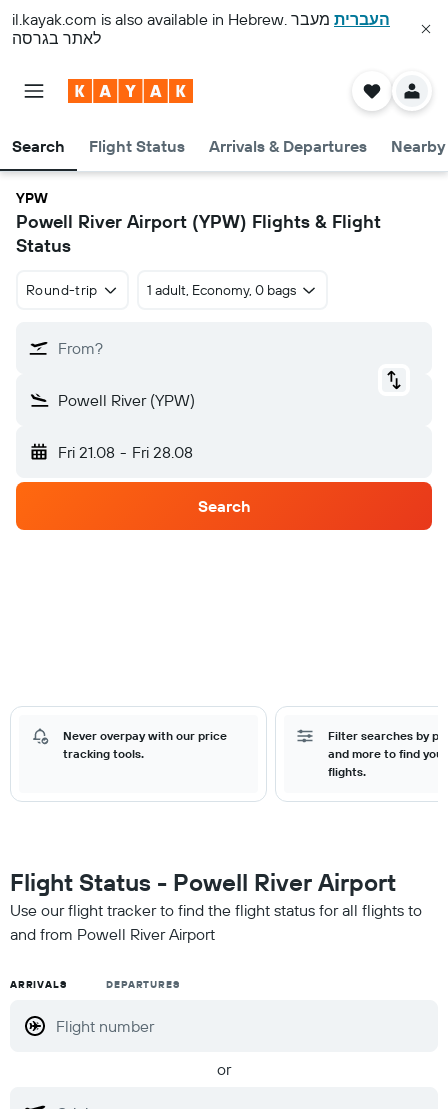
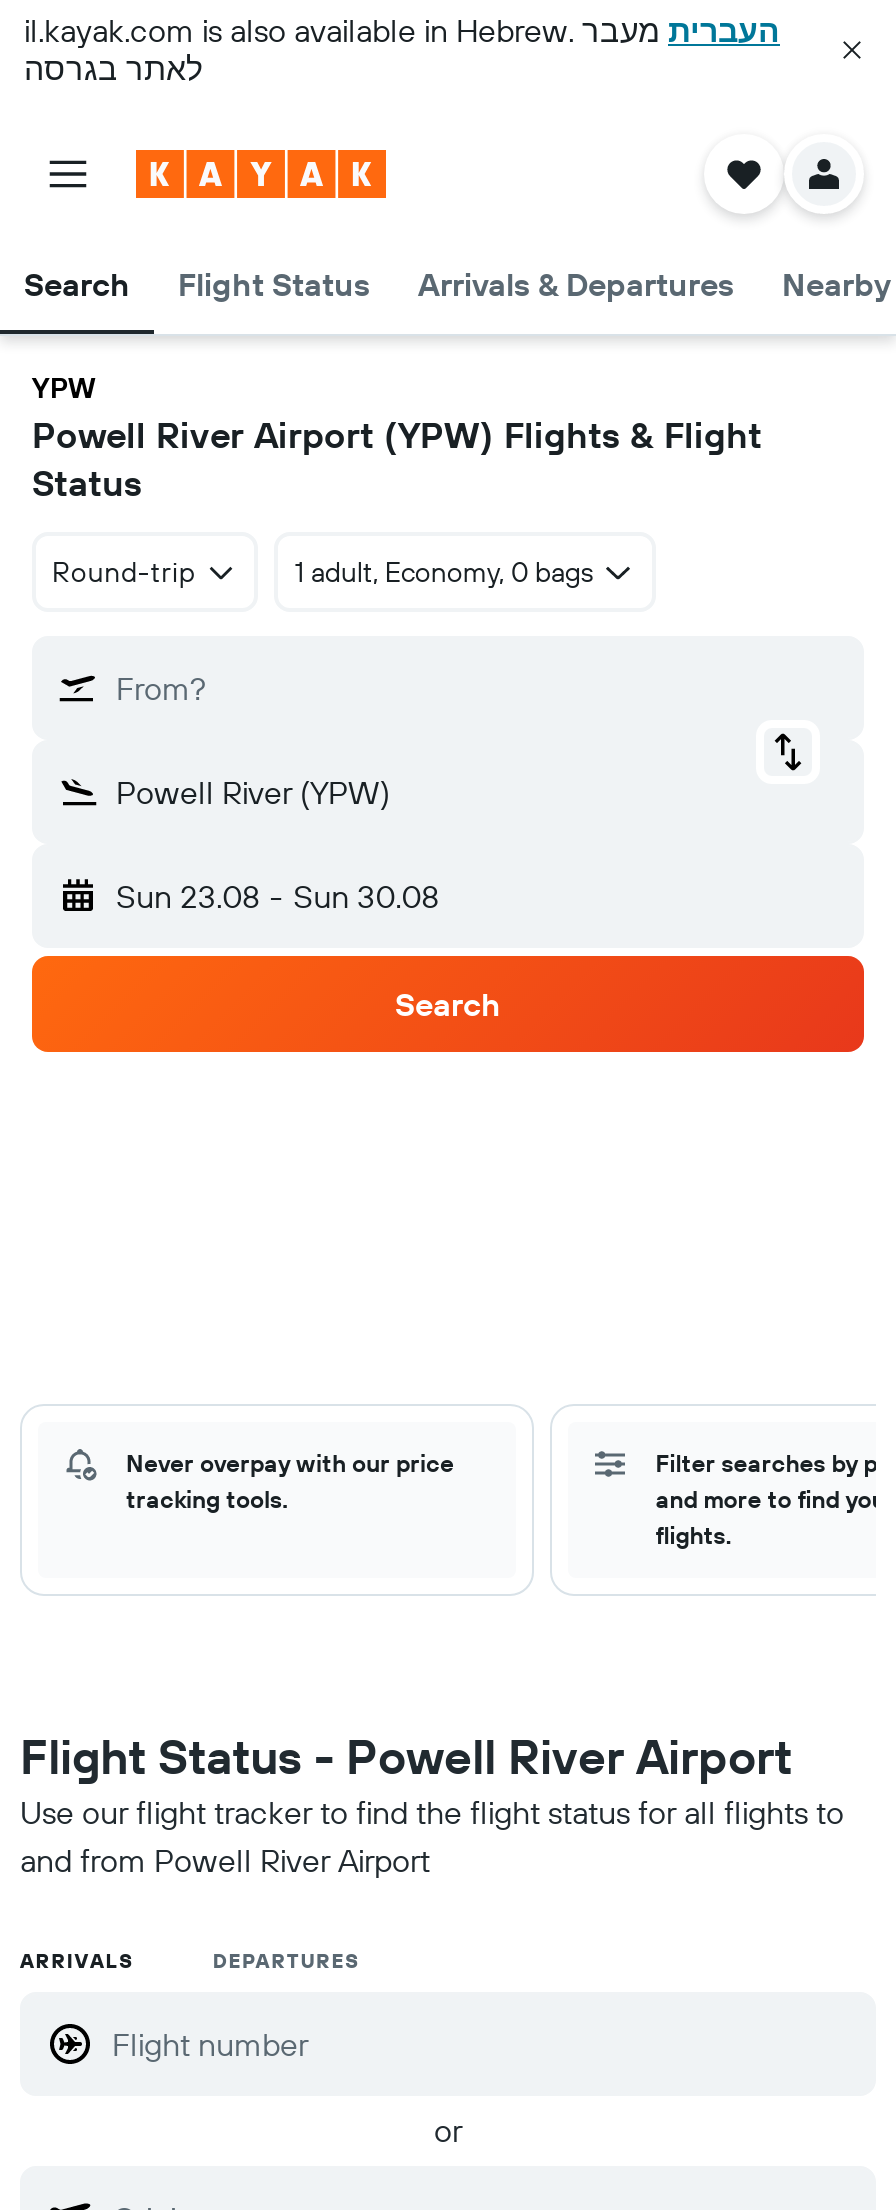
- Fri 21.08 - Fri 28.08
+ Sun 23.08 - Sun 30.08
